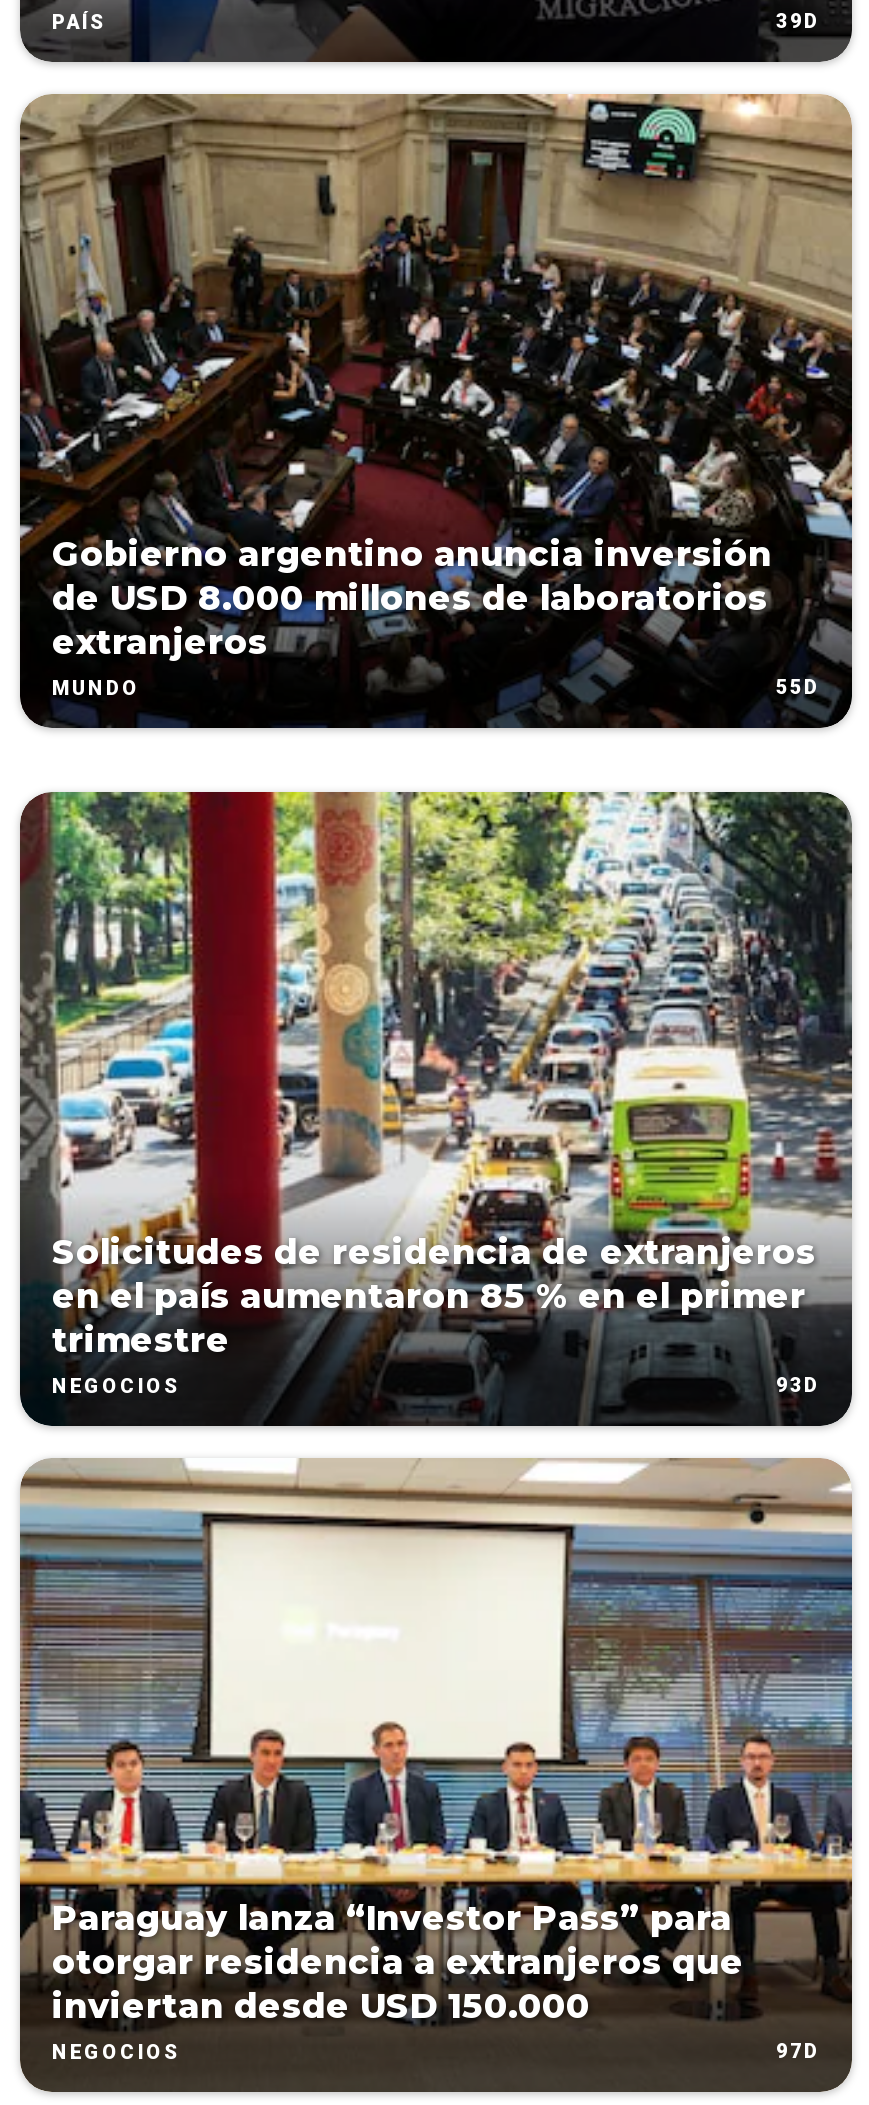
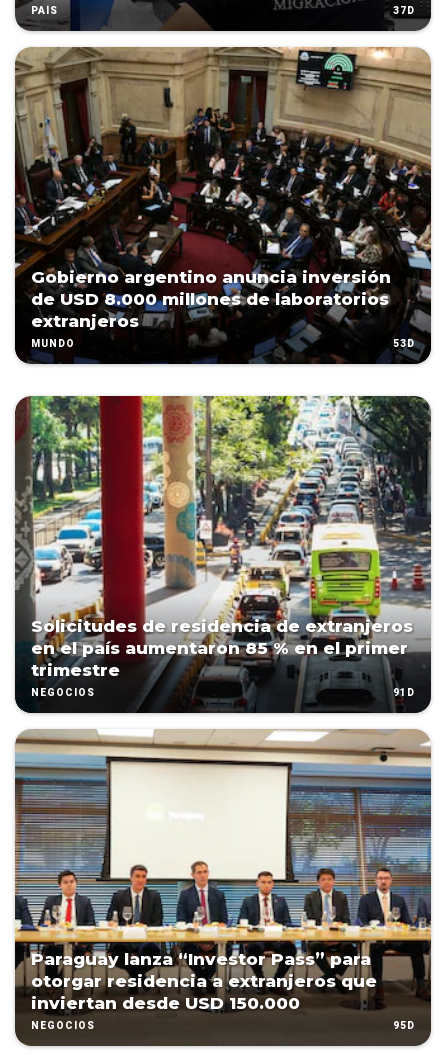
- 39D
+ 37D

- 55D
+ 53D

- 93D
+ 91D

- 97D
+ 95D
